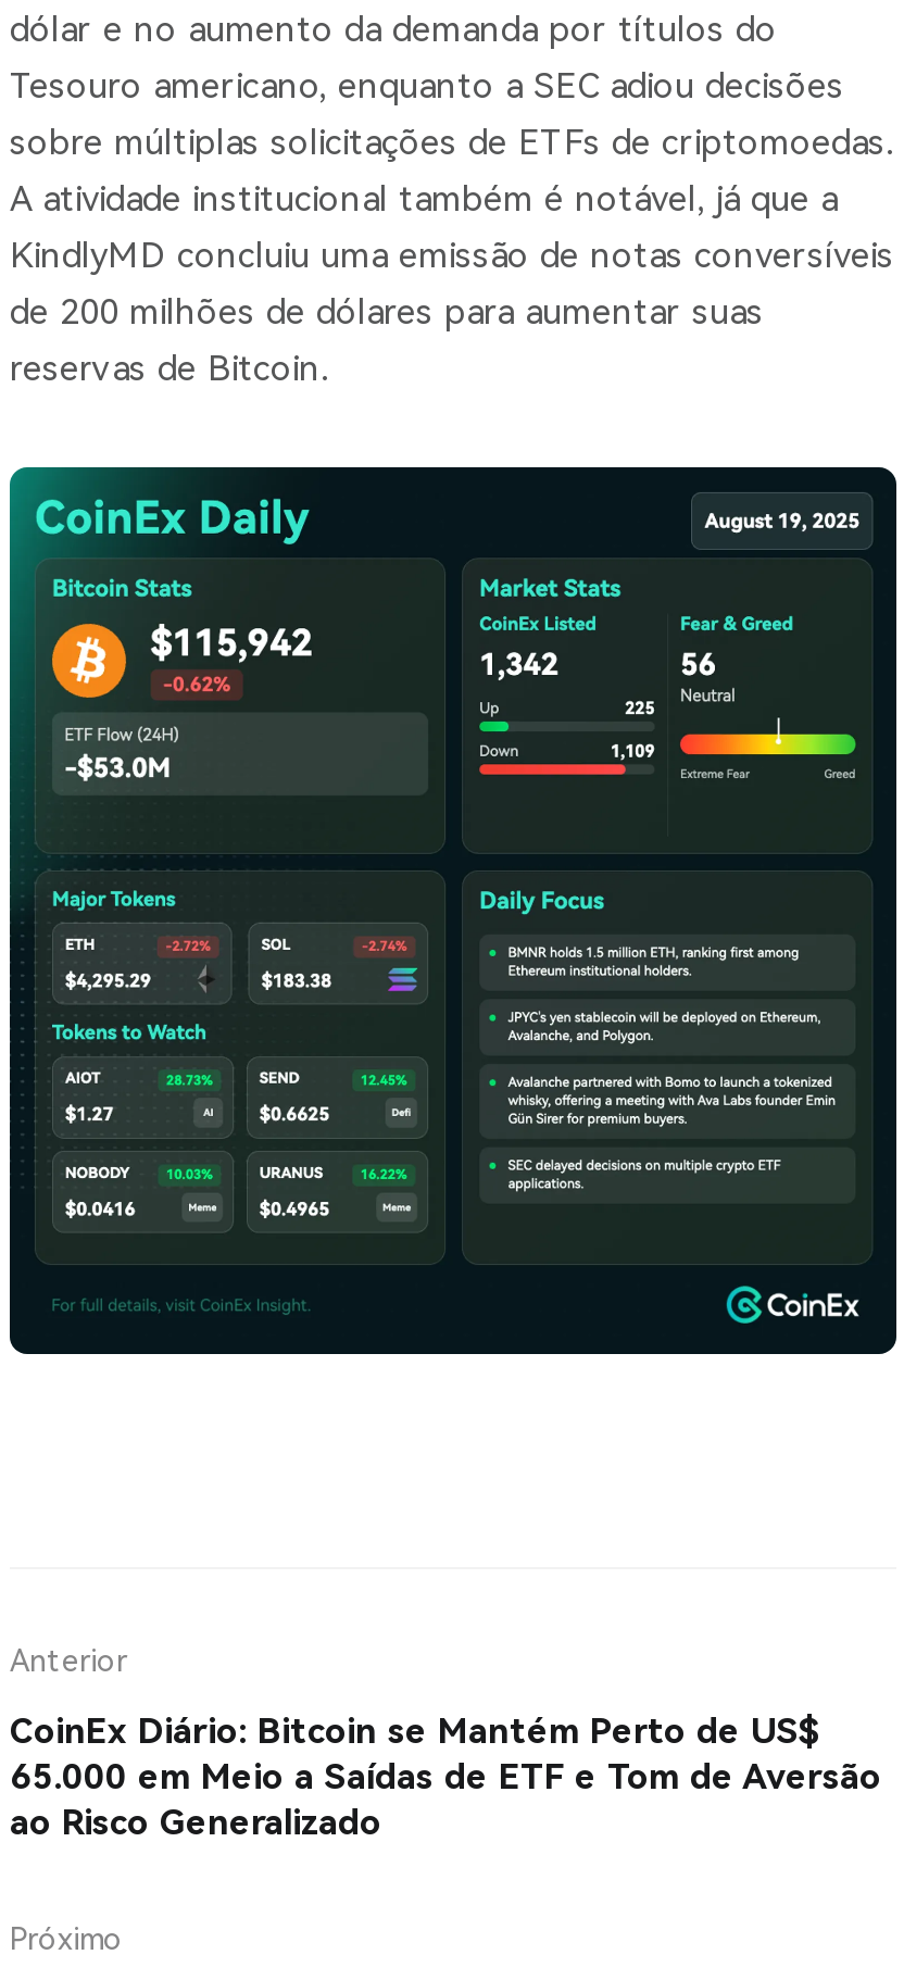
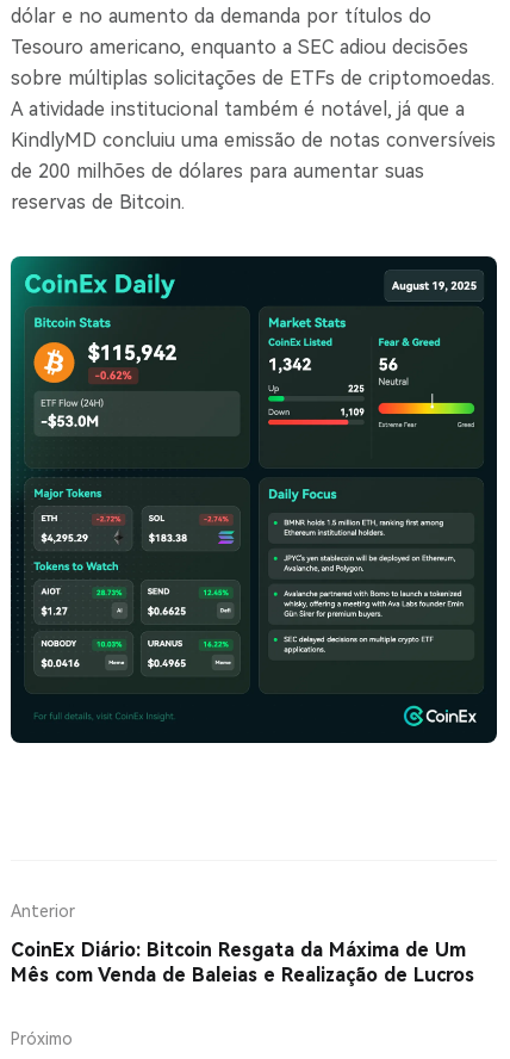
- CoinEx Diário: Bitcoin se Mantém Perto de US$
- 65.000 em Meio a Saídas de ETF e Tom de Aversão
- ao Risco Generalizado
+ CoinEx Diário: Bitcoin Resgata da Máxima de Um
+ Mês com Venda de Baleias e Realização de Lucros
